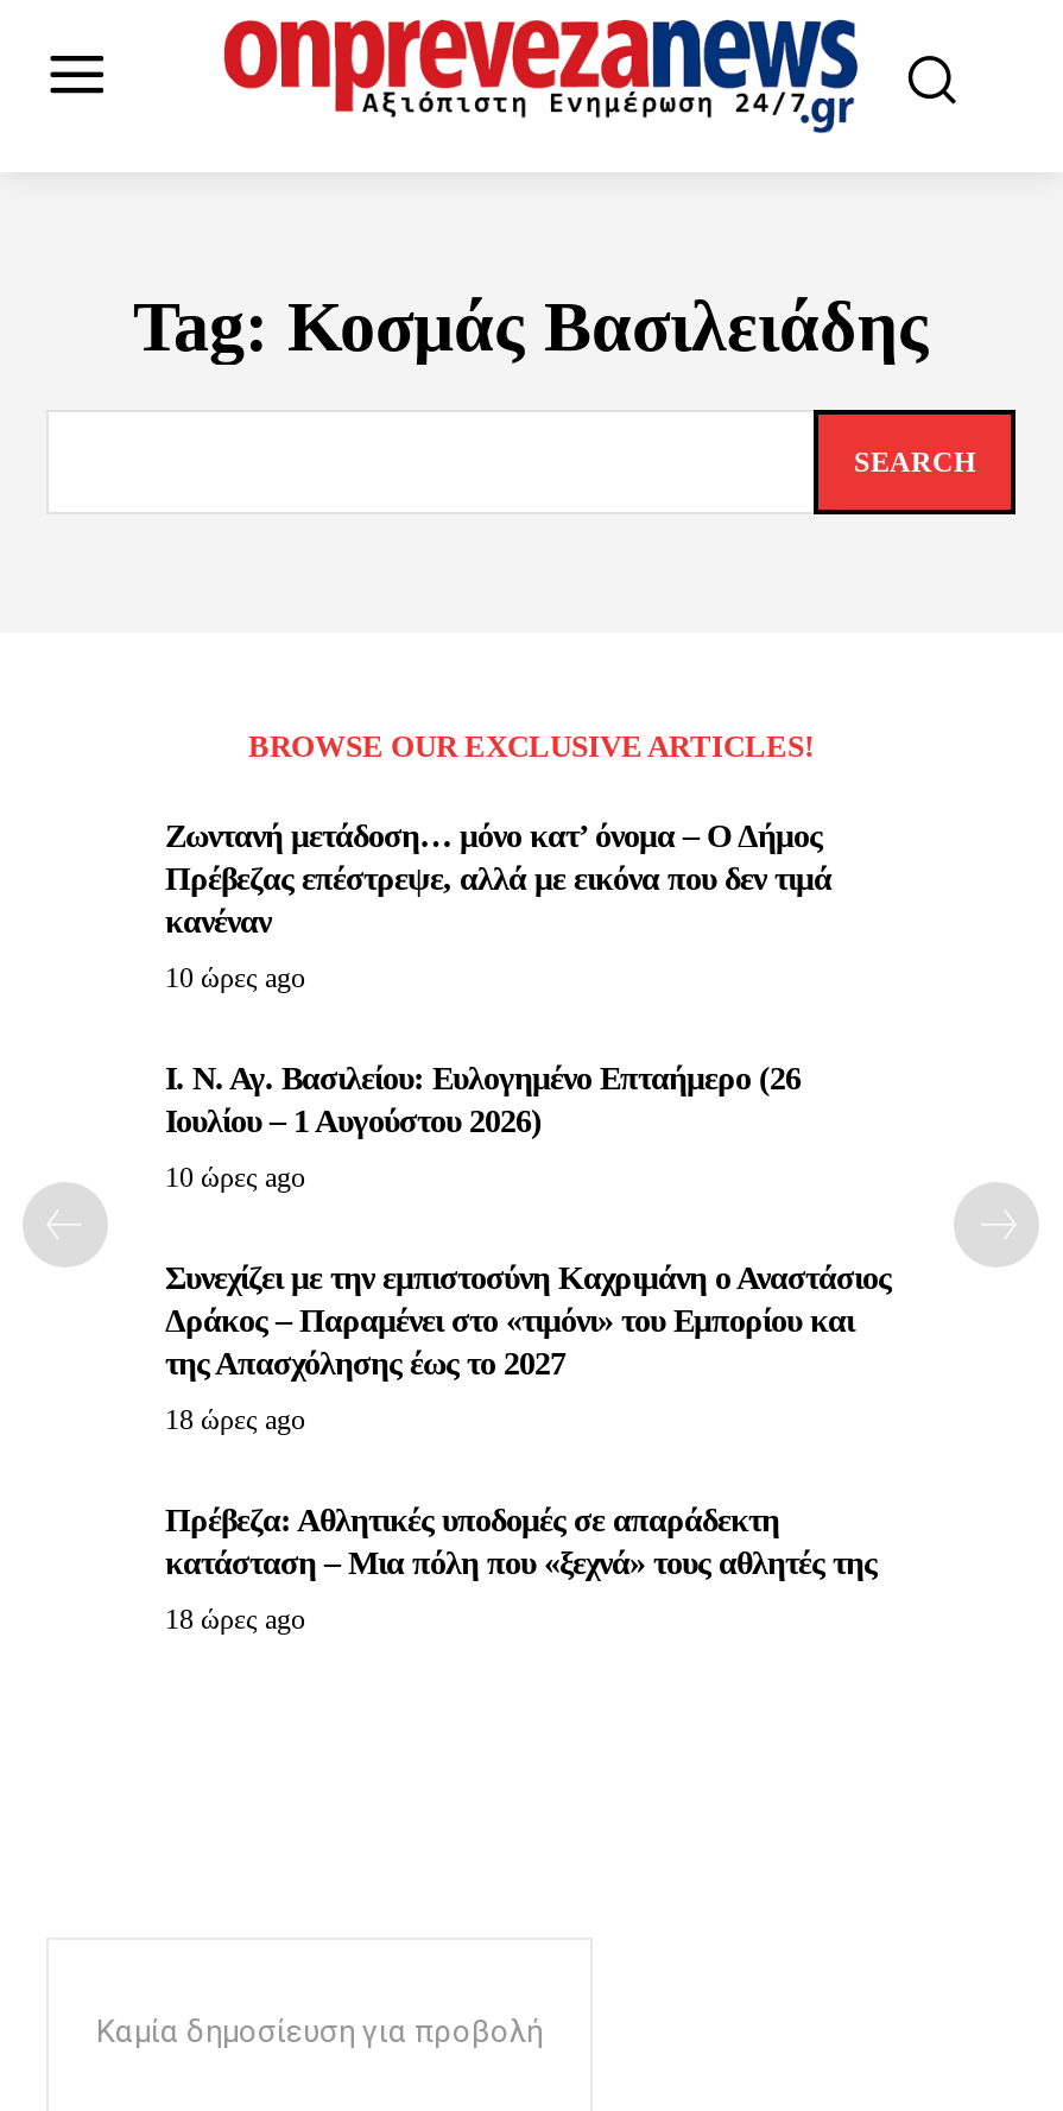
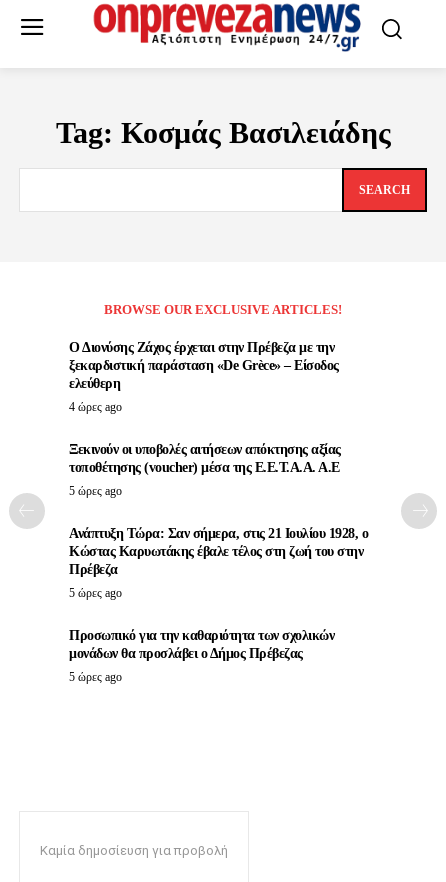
- Ζωντανή μετάδοση… μόνο κατ’ όνομα – Ο Δήμος
- Πρέβεζας επέστρεψε, αλλά με εικόνα που δεν τιμά
- κανέναν
+ Ο Διονύσης Ζάχος έρχεται στην Πρέβεζα με την
+ ξεκαρδιστική παράσταση «De Grèce» – Είσοδος
+ ελεύθερη

- 10 ώρες ago
+ 4 ώρες ago

- Ι. Ν. Αγ. Βασιλείου: Ευλογημένο Επταήμερο (26
- Ιουλίου – 1 Αυγούστου 2026)
+ Ξεκινούν οι υποβολές αιτήσεων απόκτησης αξίας
+ τοποθέτησης (voucher) μέσα της Ε.Ε.Τ.Α.Α. Α.Ε

- 10 ώρες ago
+ 5 ώρες ago

- Συνεχίζει με την εμπιστοσύνη Καχριμάνη ο Αναστάσιος
- Δράκος – Παραμένει στο «τιμόνι» του Εμπορίου και
- της Απασχόλησης έως το 2027
+ Ανάπτυξη Τώρα: Σαν σήμερα, στις 21 Ιουλίου 1928, ο
+ Κώστας Καρυωτάκης έβαλε τέλος στη ζωή του στην
+ Πρέβεζα

- 18 ώρες ago
+ 5 ώρες ago

- Πρέβεζα: Αθλητικές υποδομές σε απαράδεκτη
- κατάσταση – Μια πόλη που «ξεχνά» τους αθλητές της
+ Προσωπικό για την καθαριότητα των σχολικών
+ μονάδων θα προσλάβει ο Δήμος Πρέβεζας

- 18 ώρες ago
+ 5 ώρες ago
